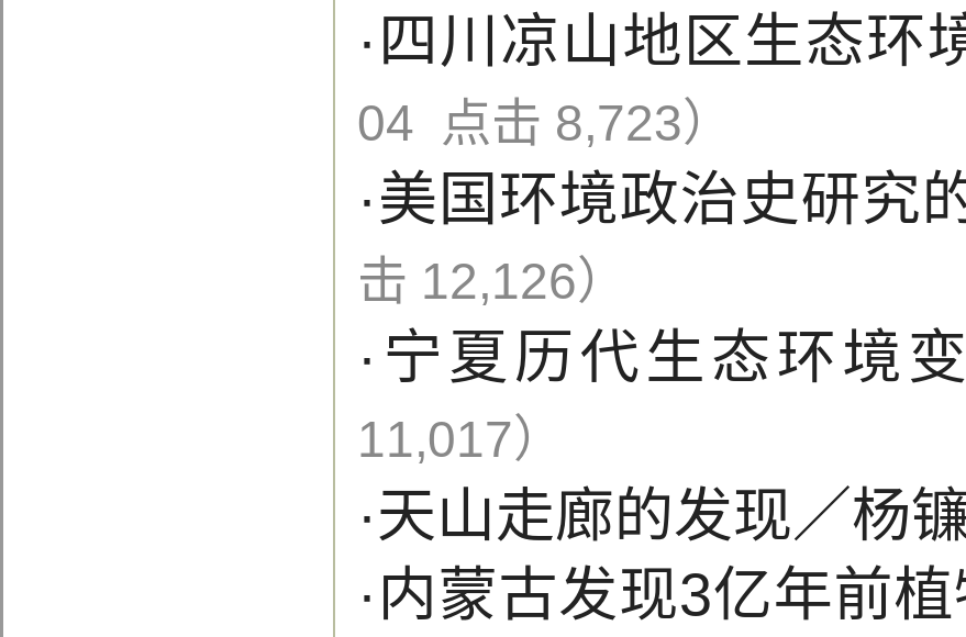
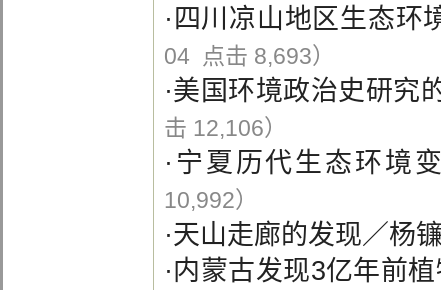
- 04 点击 8,723）
+ 04 点击 8,693）

- 击 12,126）
+ 击 12,106）

- 11,017）
+ 10,992）
